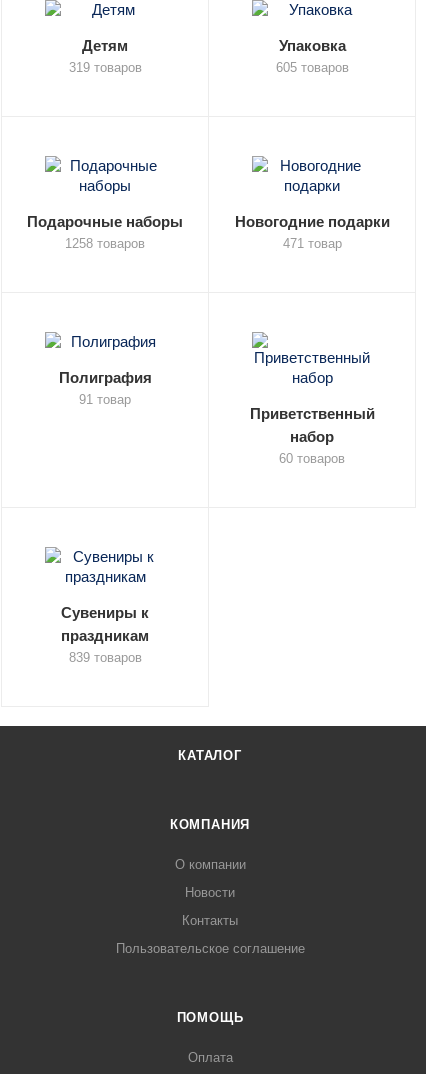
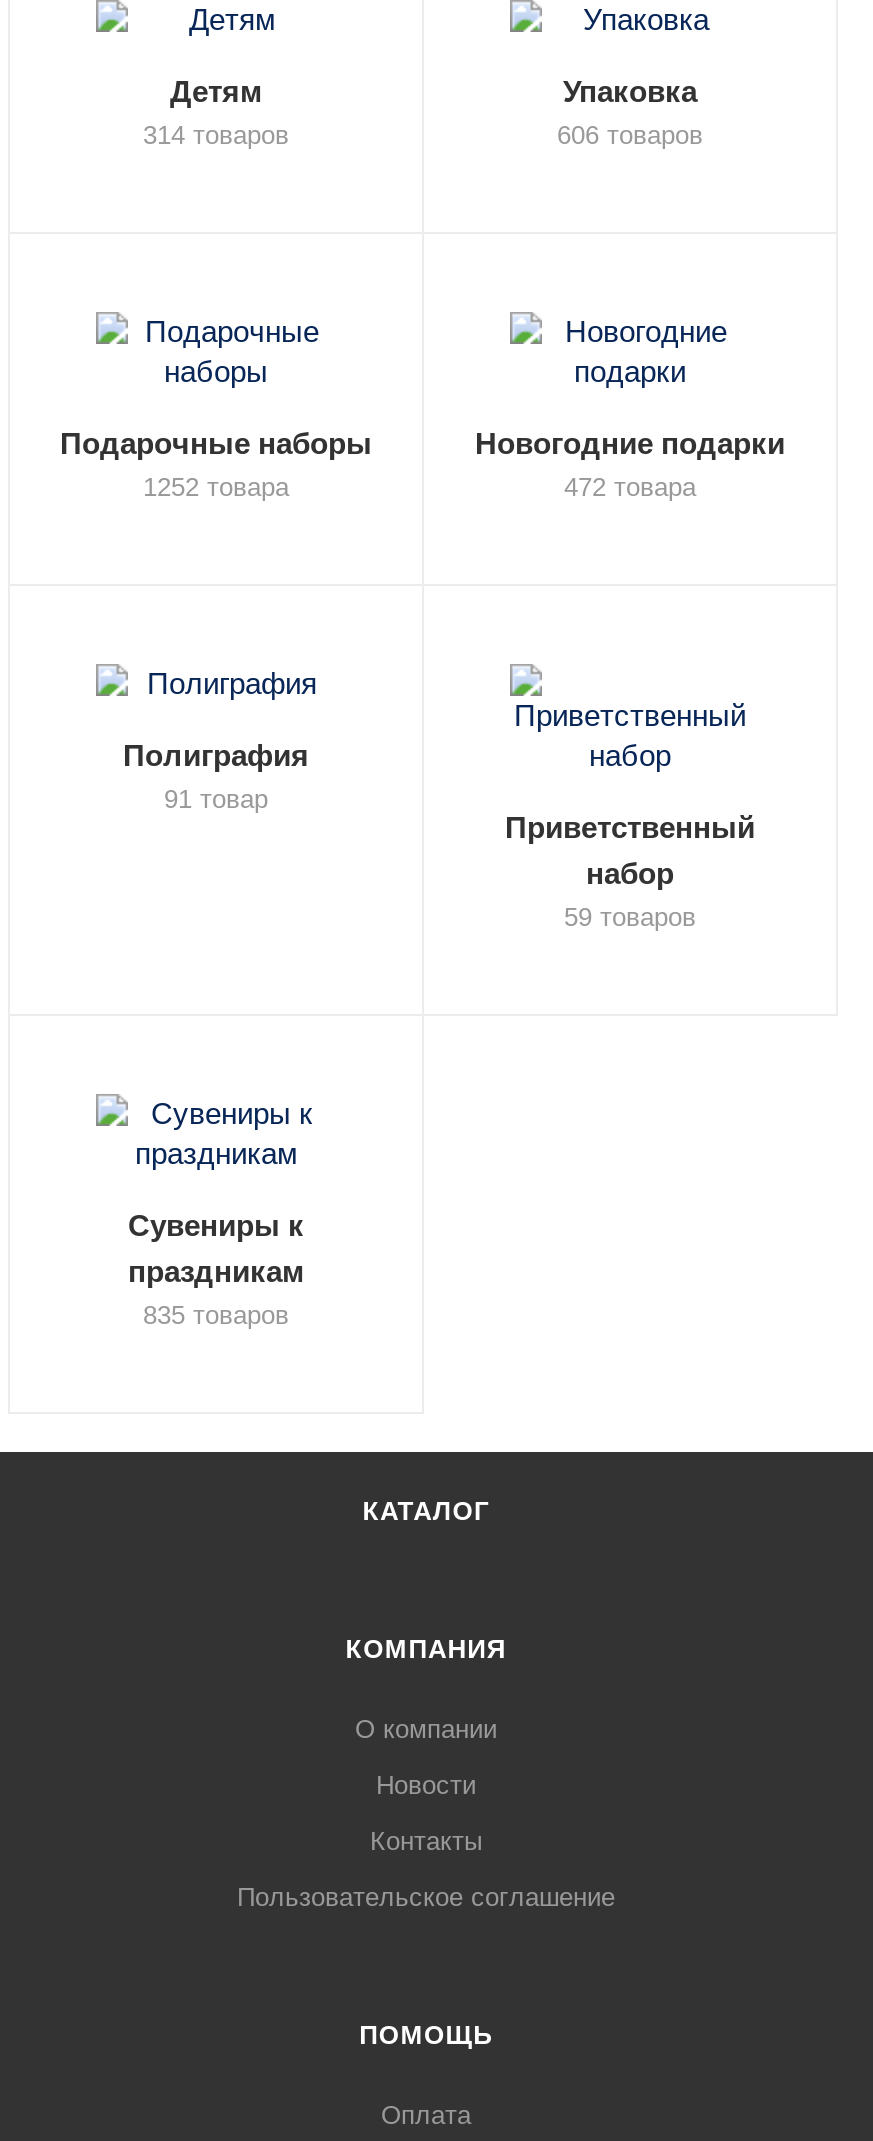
- 319 товаров
+ 314 товаров

- 605 товаров
+ 606 товаров

- 1258 товаров
+ 1252 товара

- 471 товар
+ 472 товара

- 60 товаров
+ 59 товаров

- 839 товаров
+ 835 товаров
